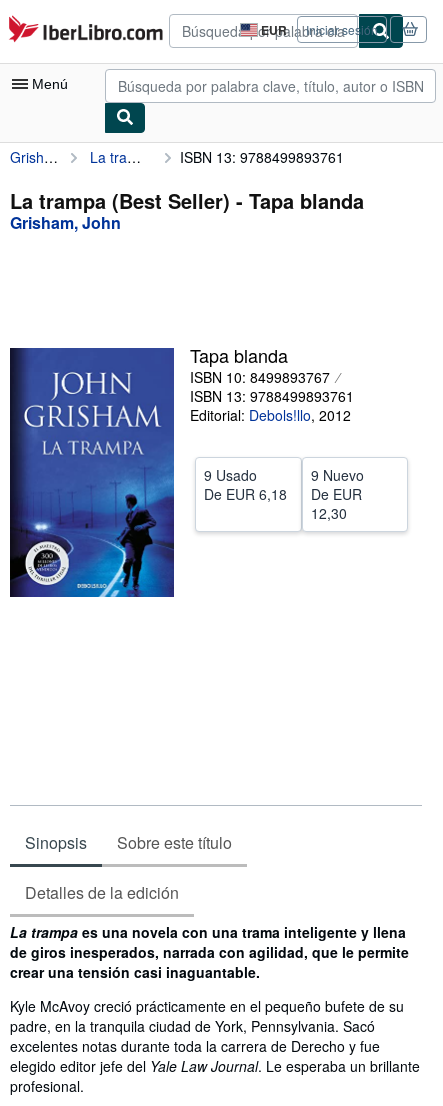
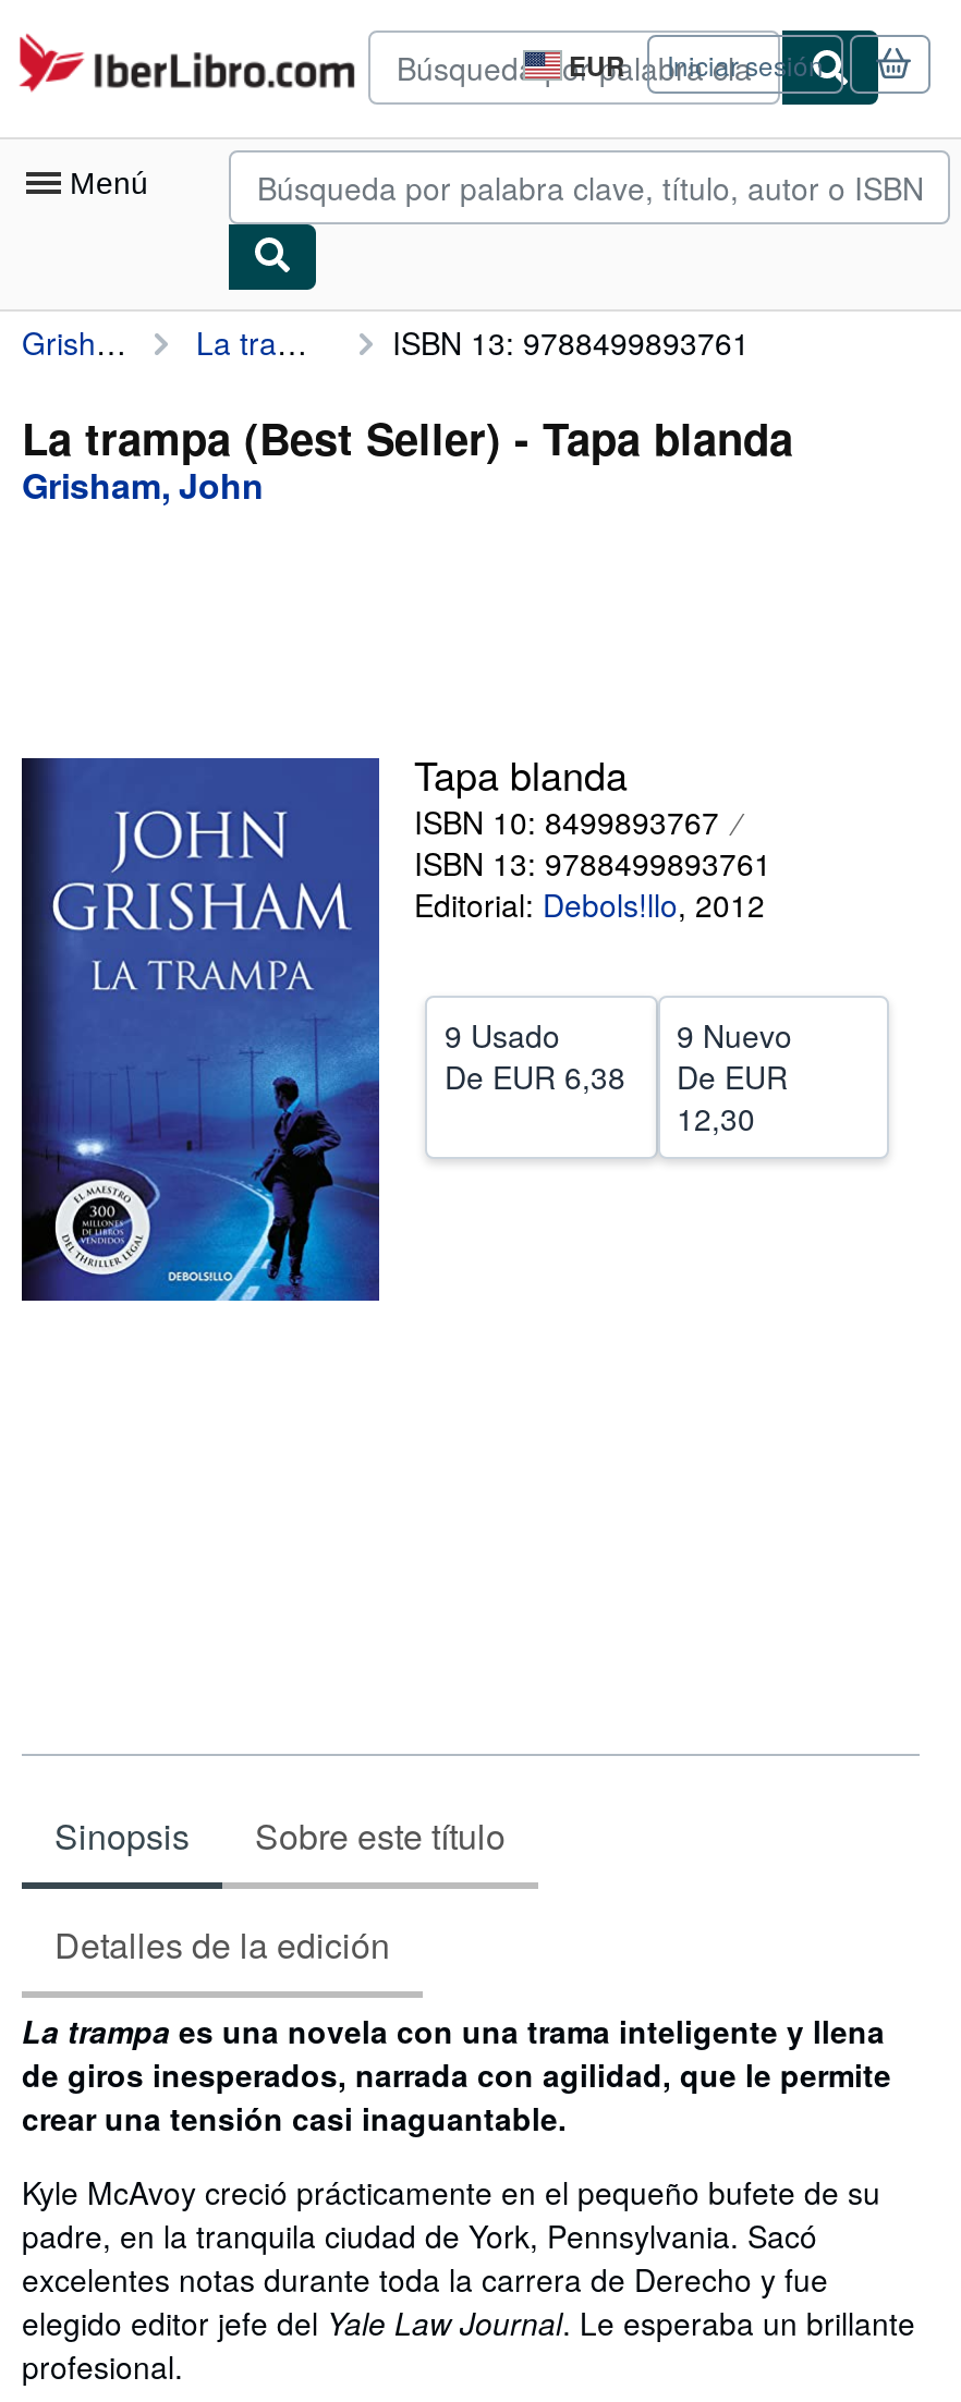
- De EUR 6,18 De EUR
+ De EUR 6,38 De EUR
